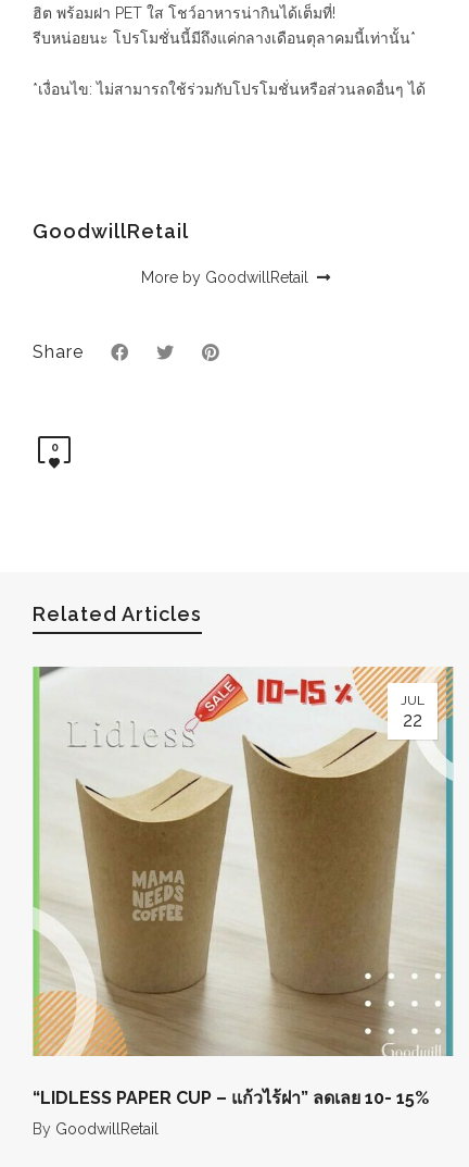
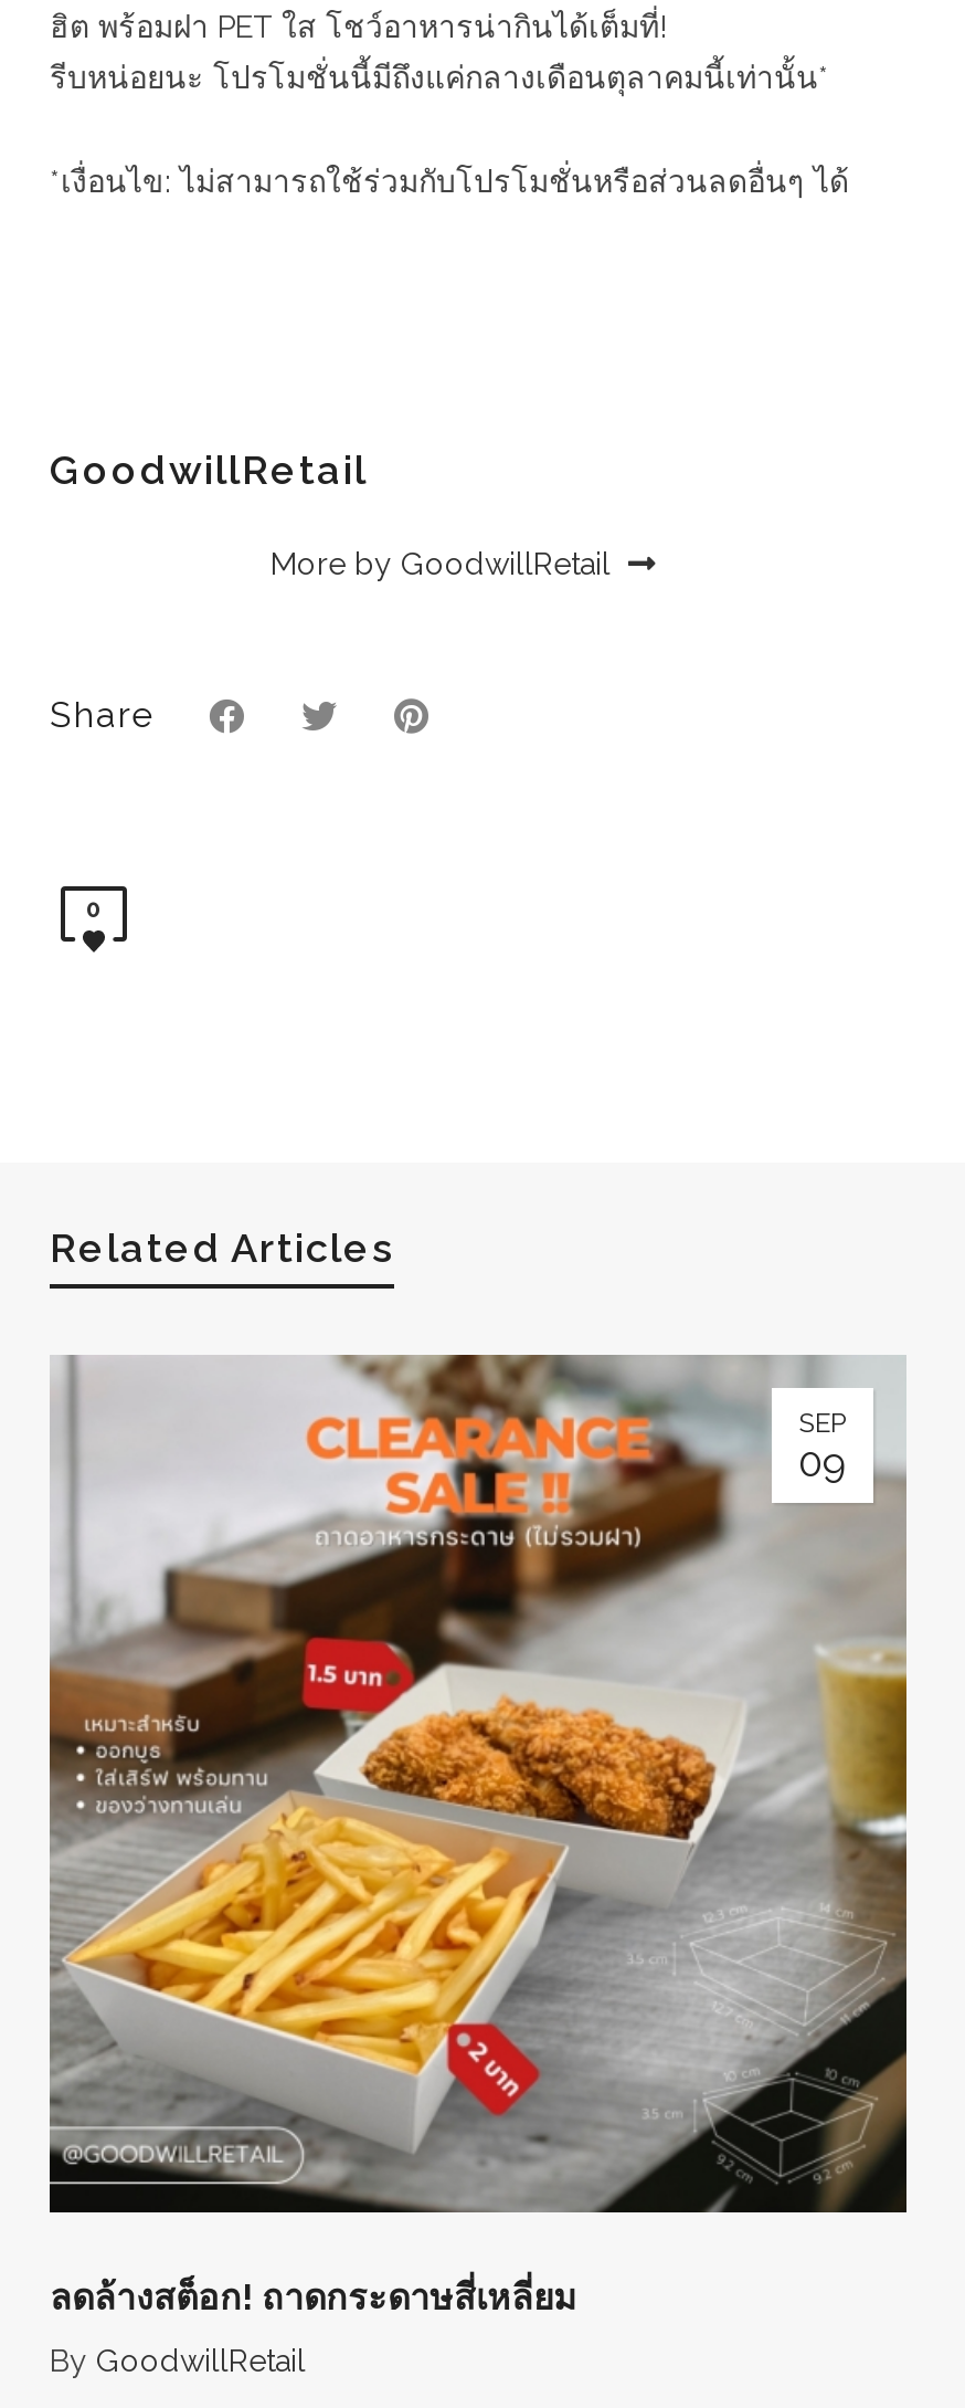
- [image]
- JUL
- 22
+ [image]
+ SEP
+ 09

- “LIDLESS PAPER CUP – แก้วไร้ฝา” ลดเลย 10- 15%
+ ลดล้างสต็อก! ถาดกระดาษสี่เหลี่ยม
